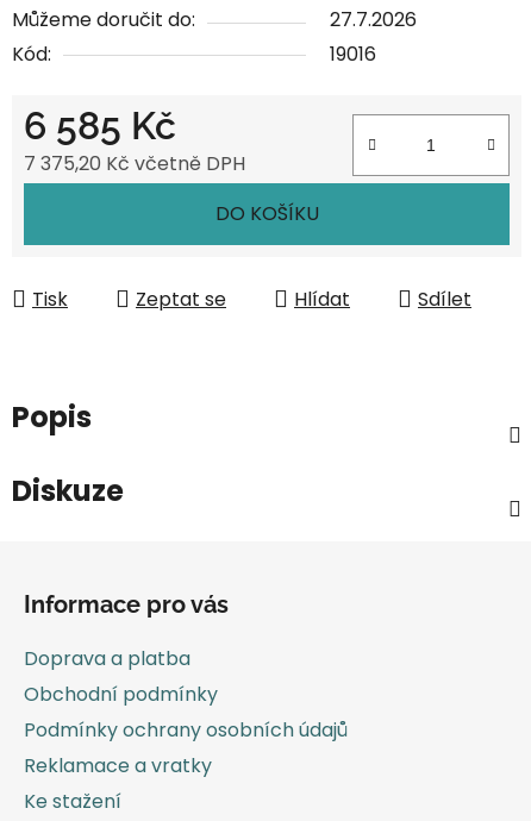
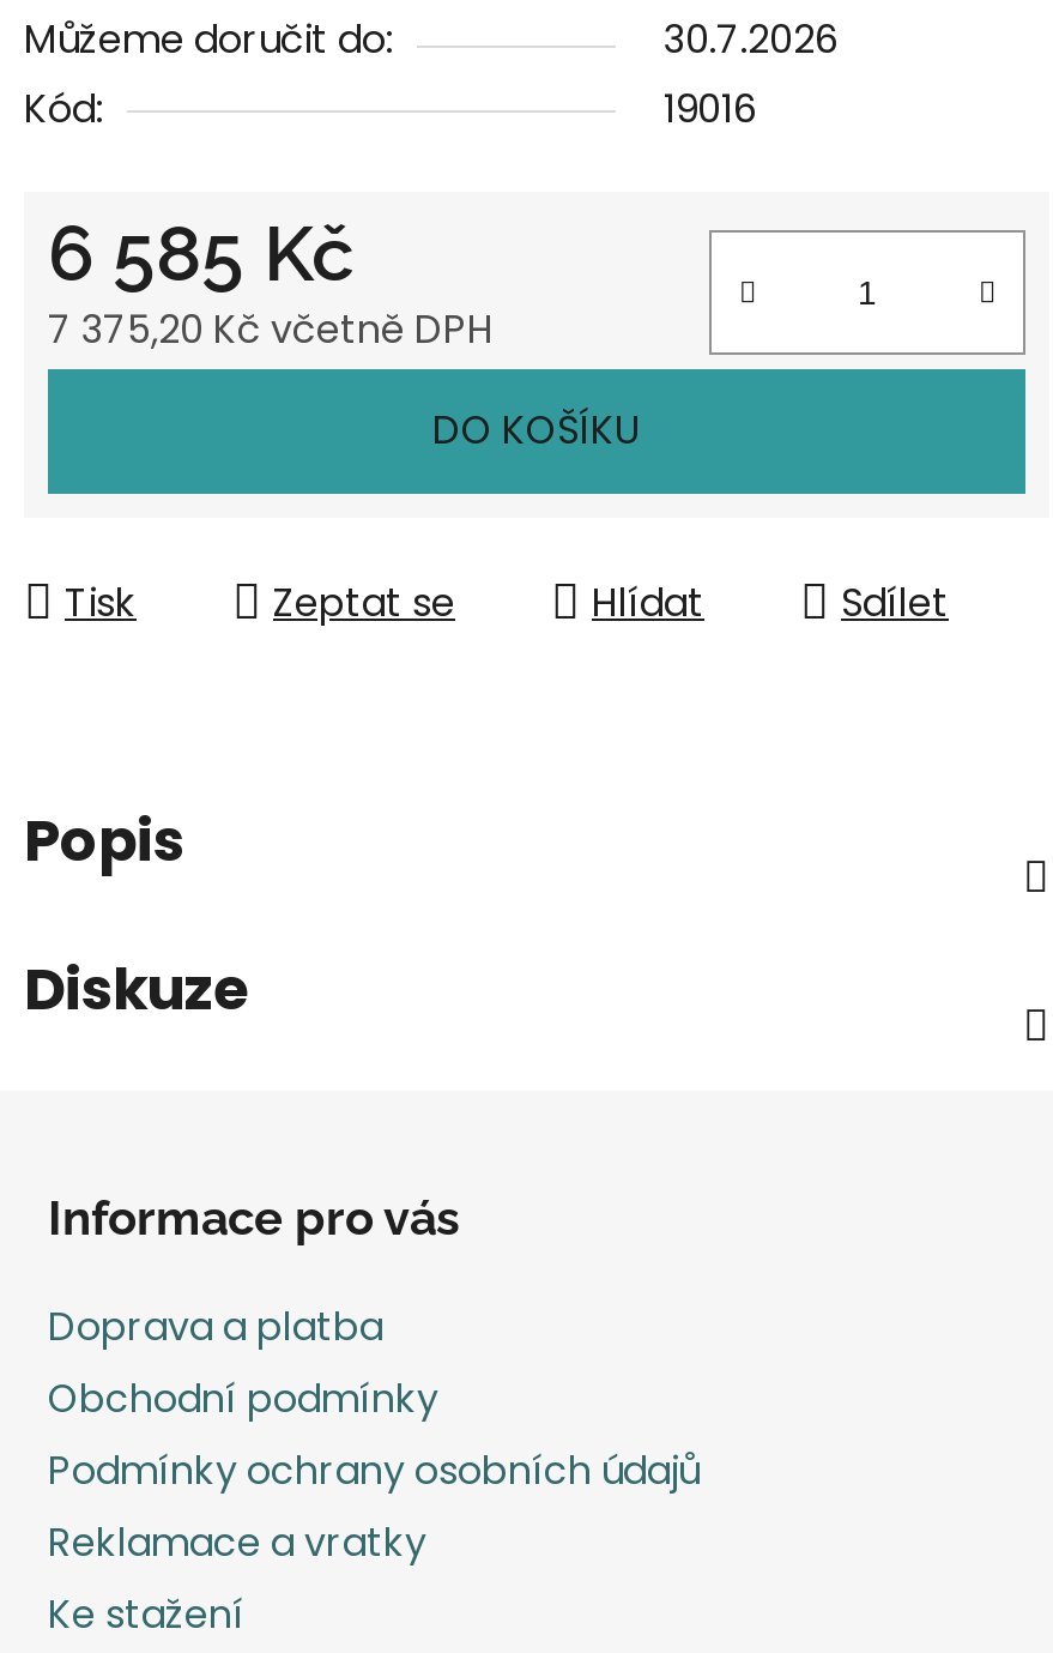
- 27.7.2026
+ 30.7.2026
